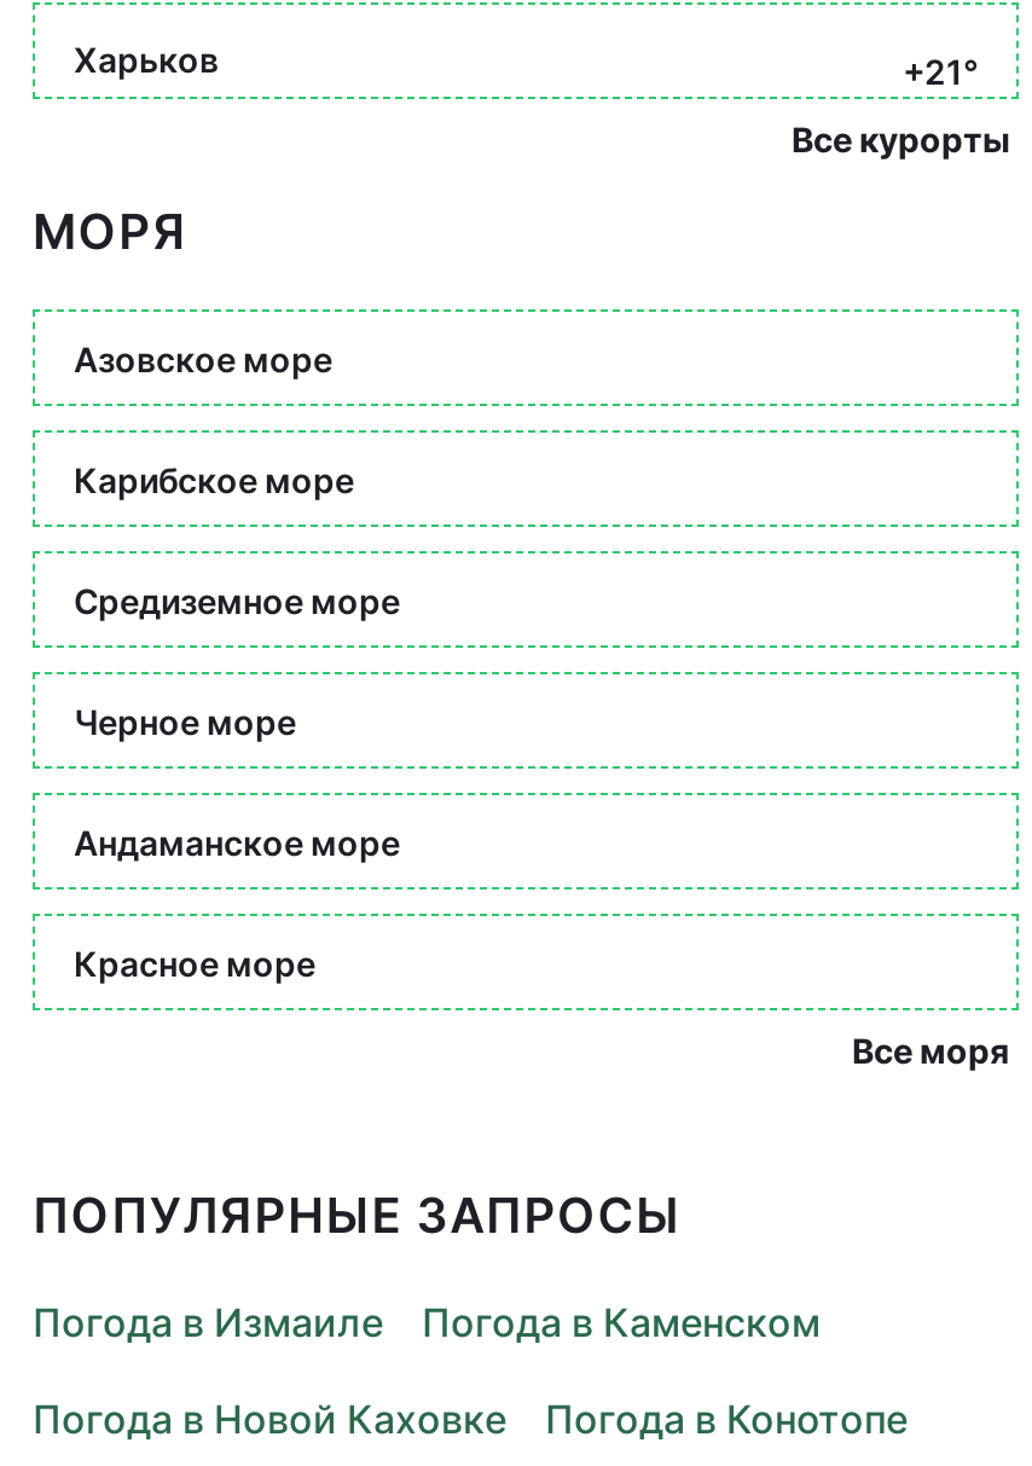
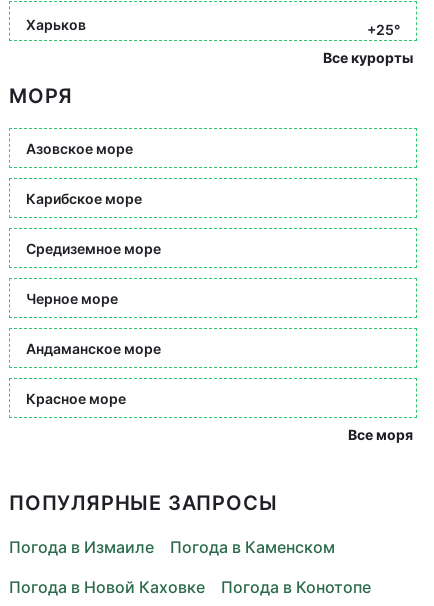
- +21°
+ +25°
